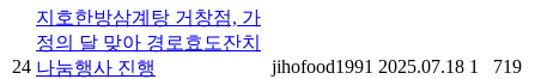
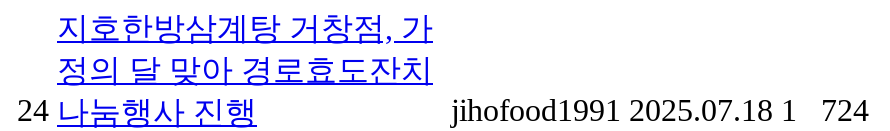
- jihofood1991 2025.07.18 1 719
+ jihofood1991 2025.07.18 1 724
